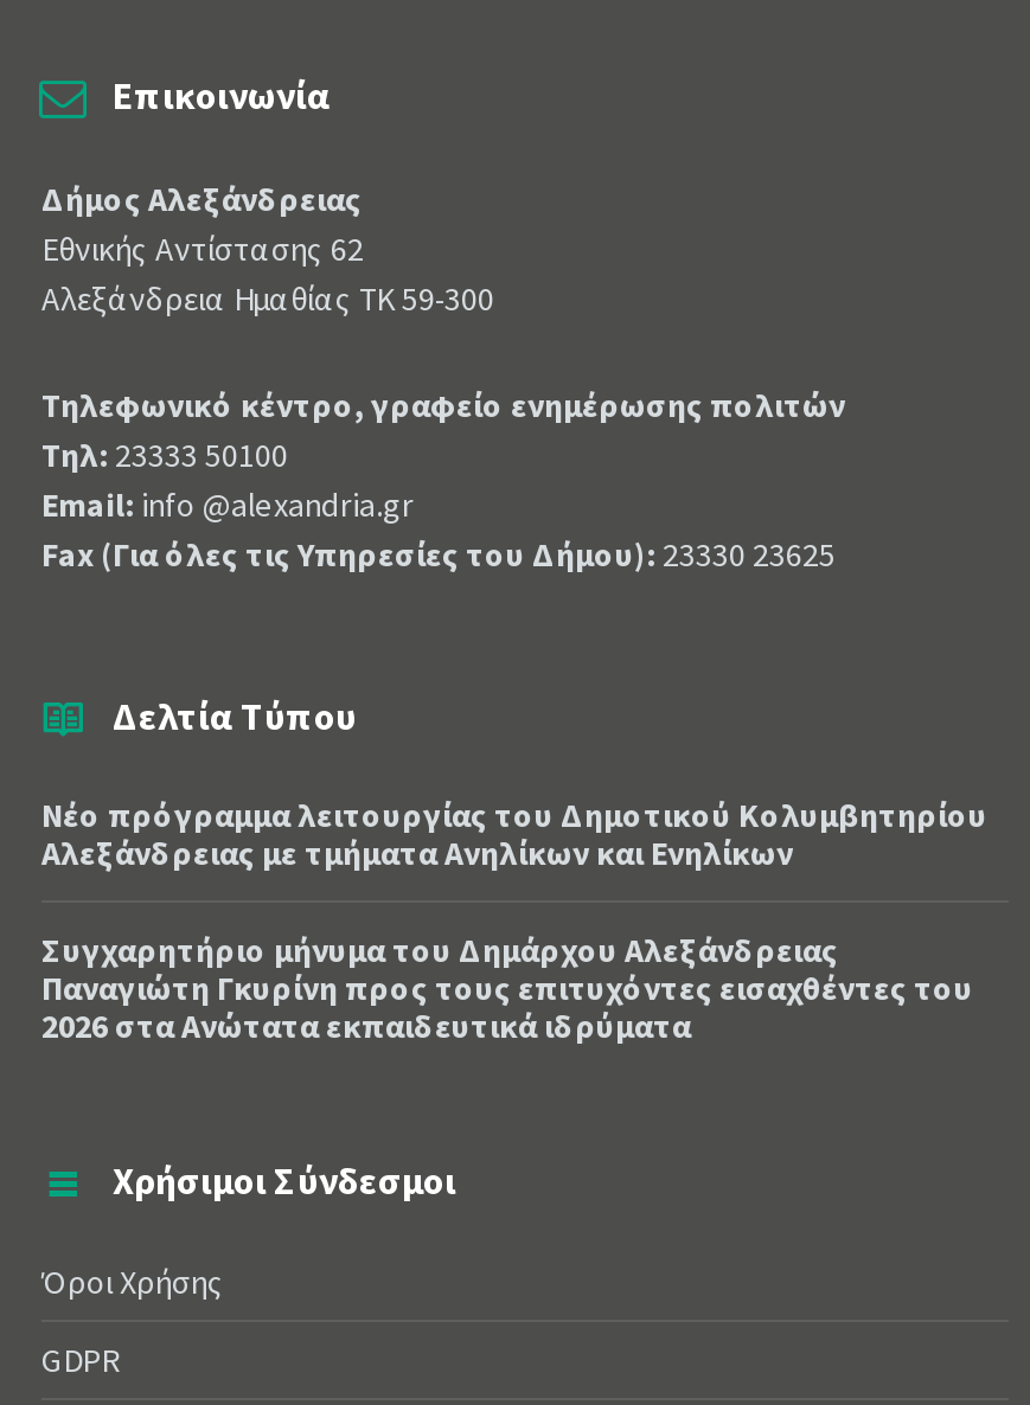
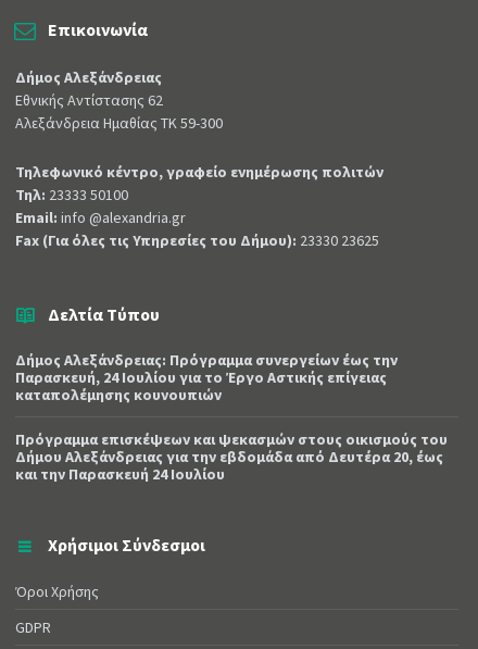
- Νέο πρόγραμμα λειτουργίας του Δημοτικού Κολυμβητηρίου
- Αλεξάνδρειας με τμήματα Ανηλίκων και Ενηλίκων
+ Δήμος Αλεξάνδρειας: Πρόγραμμα συνεργείων έως την
+ Παρασκευή, 24 Ιουλίου για το Έργο Αστικής επίγειας
+ καταπολέμησης κουνουπιών

- Συγχαρητήριο μήνυμα του Δημάρχου Αλεξάνδρειας
- Παναγιώτη Γκυρίνη προς τους επιτυχόντες εισαχθέντες του
- 2026 στα Ανώτατα εκπαιδευτικά ιδρύματα
+ Πρόγραμμα επισκέψεων και ψεκασμών στους οικισμούς του
+ Δήμου Αλεξάνδρειας για την εβδομάδα από Δευτέρα 20, έως
+ και την Παρασκευή 24 Ιουλίου
